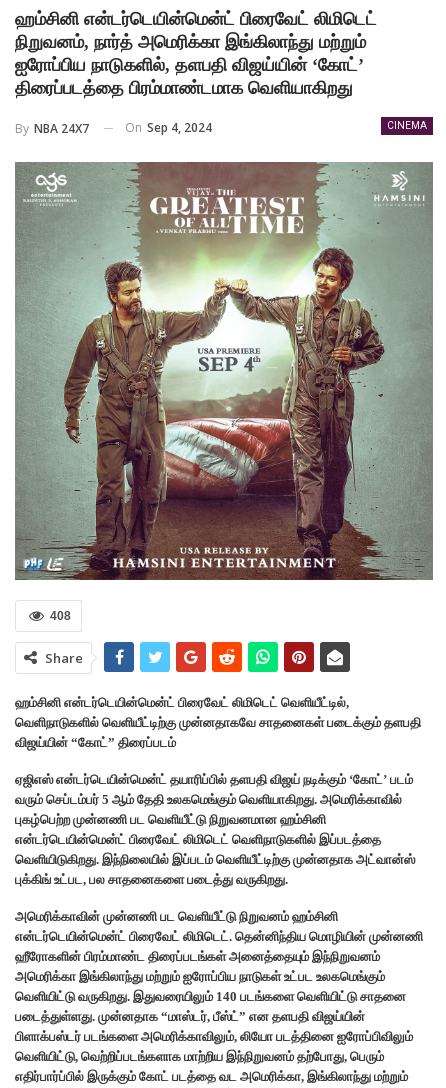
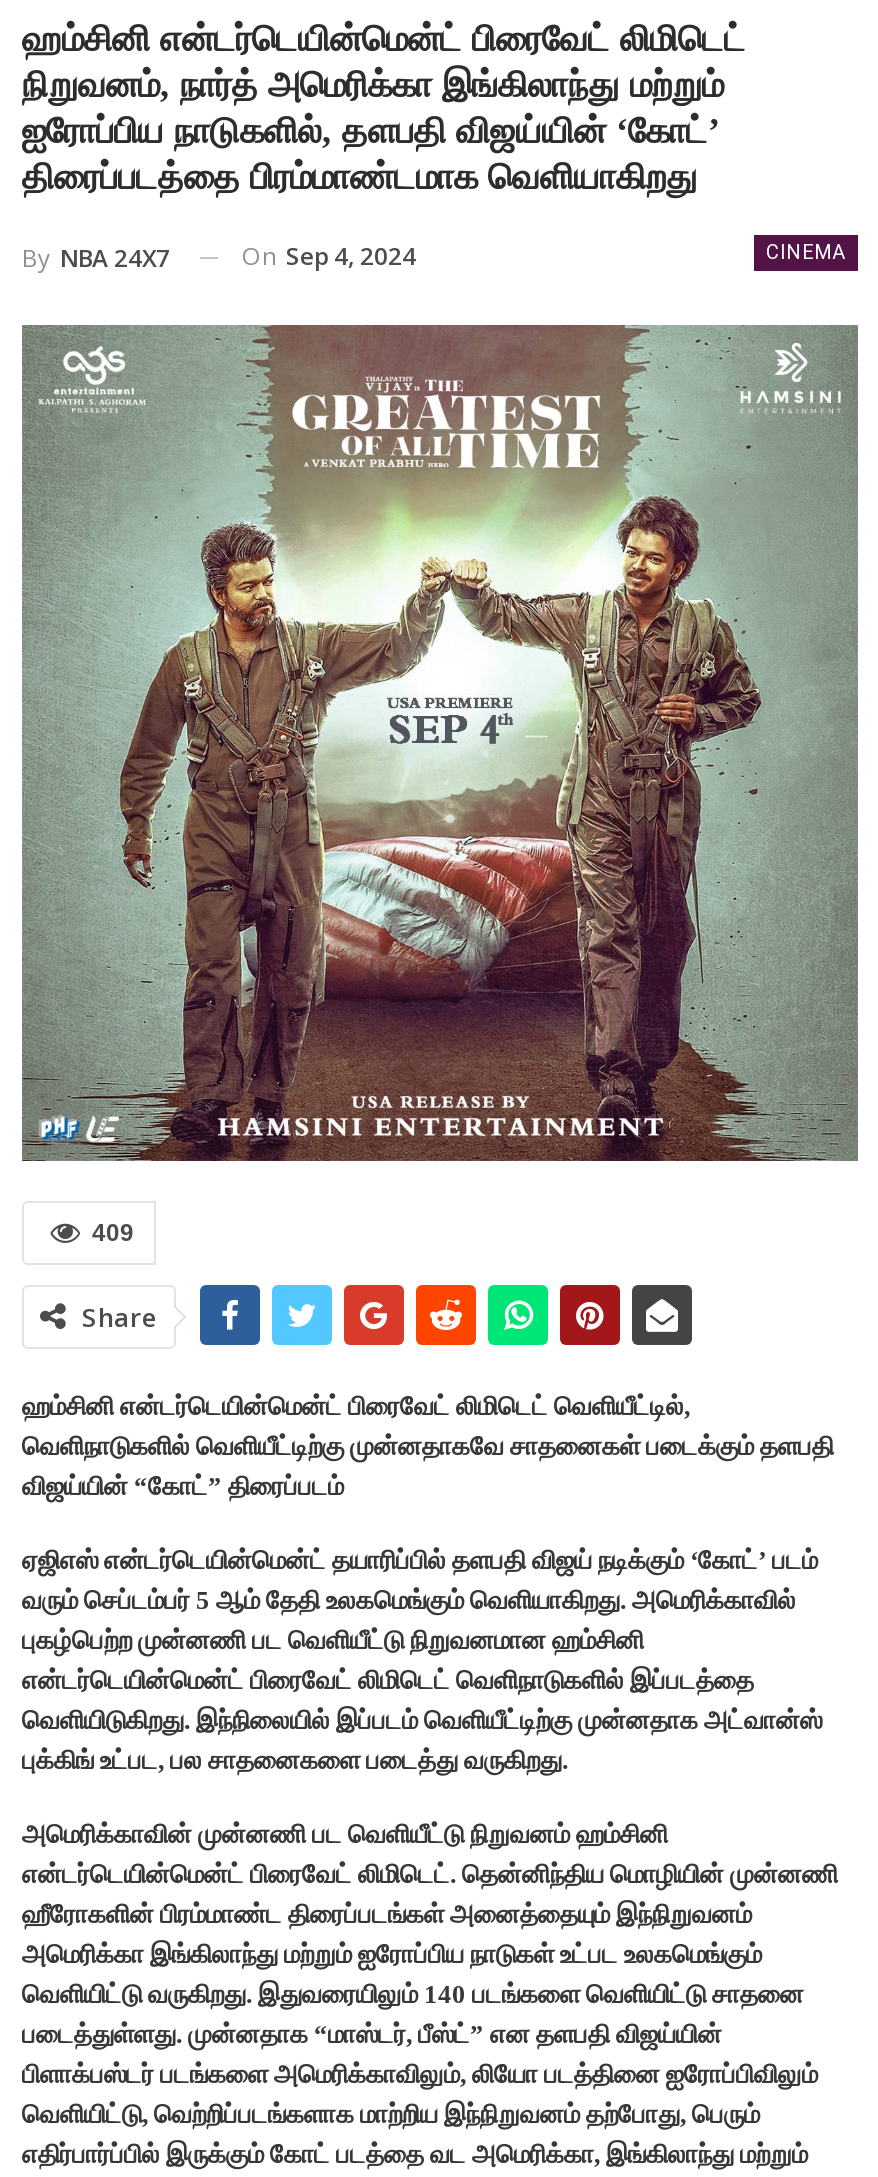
- 408
+ 409
